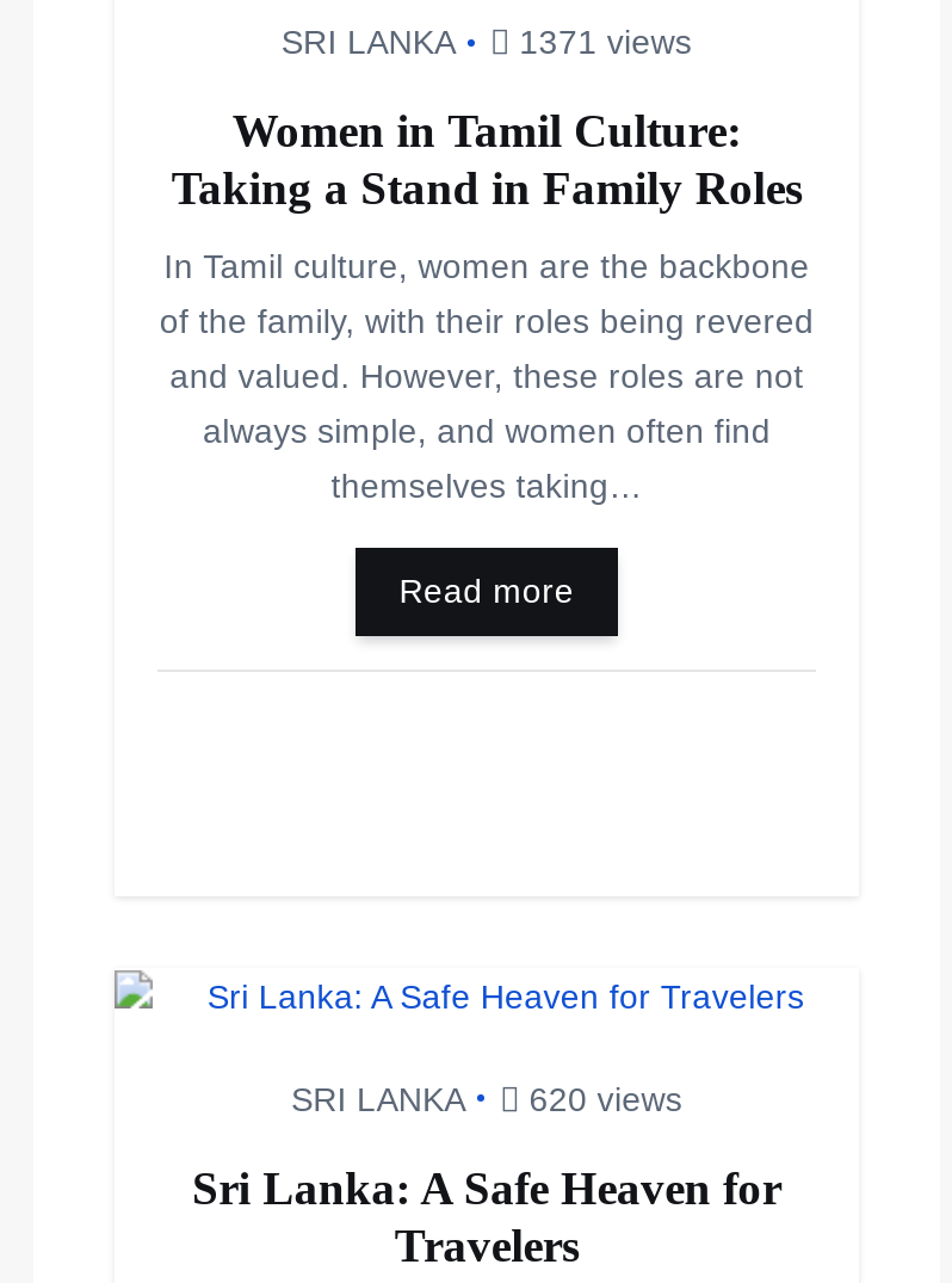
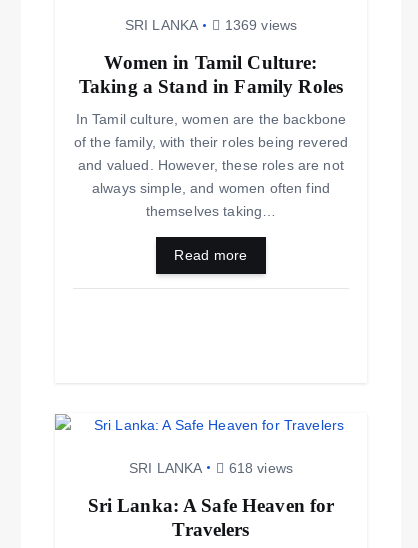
- SRI LANKA 1371 views
+ SRI LANKA 1369 views

- SRI LANKA 620 views
+ SRI LANKA 618 views
